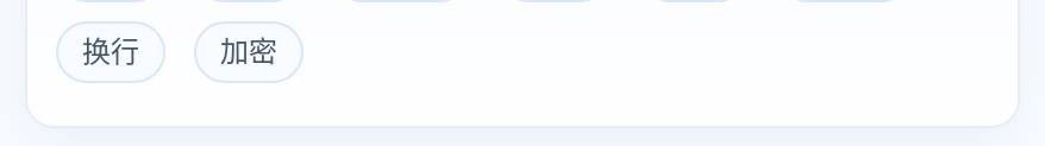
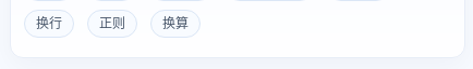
- 加密
+ 正则
+ 换算
